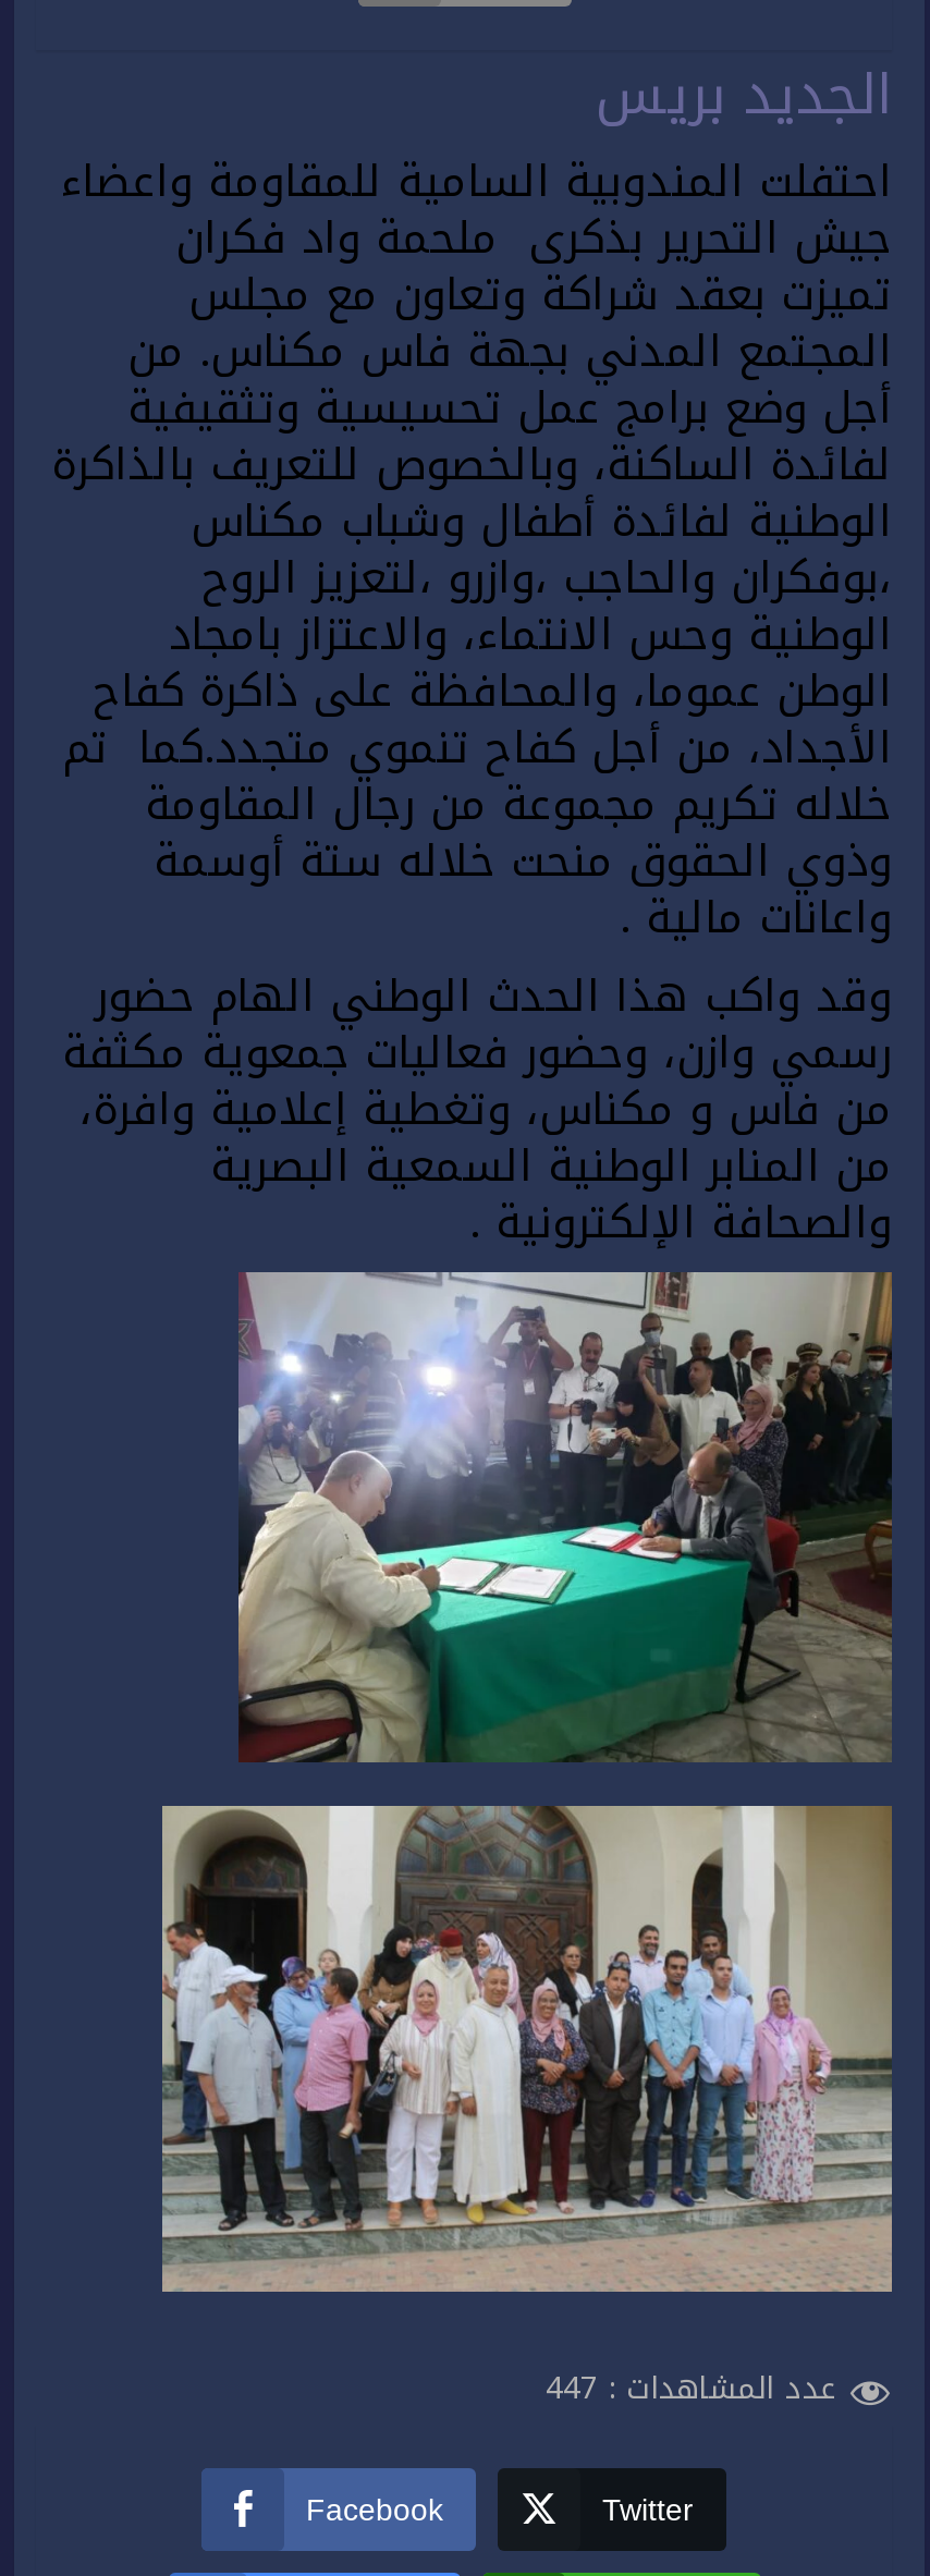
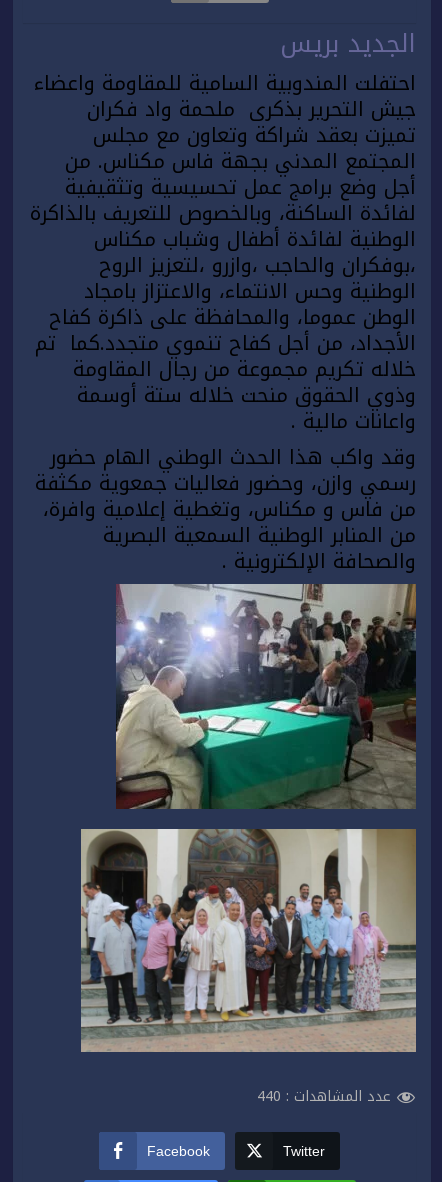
- عدد المشاهدات : 447
+ عدد المشاهدات : 440
